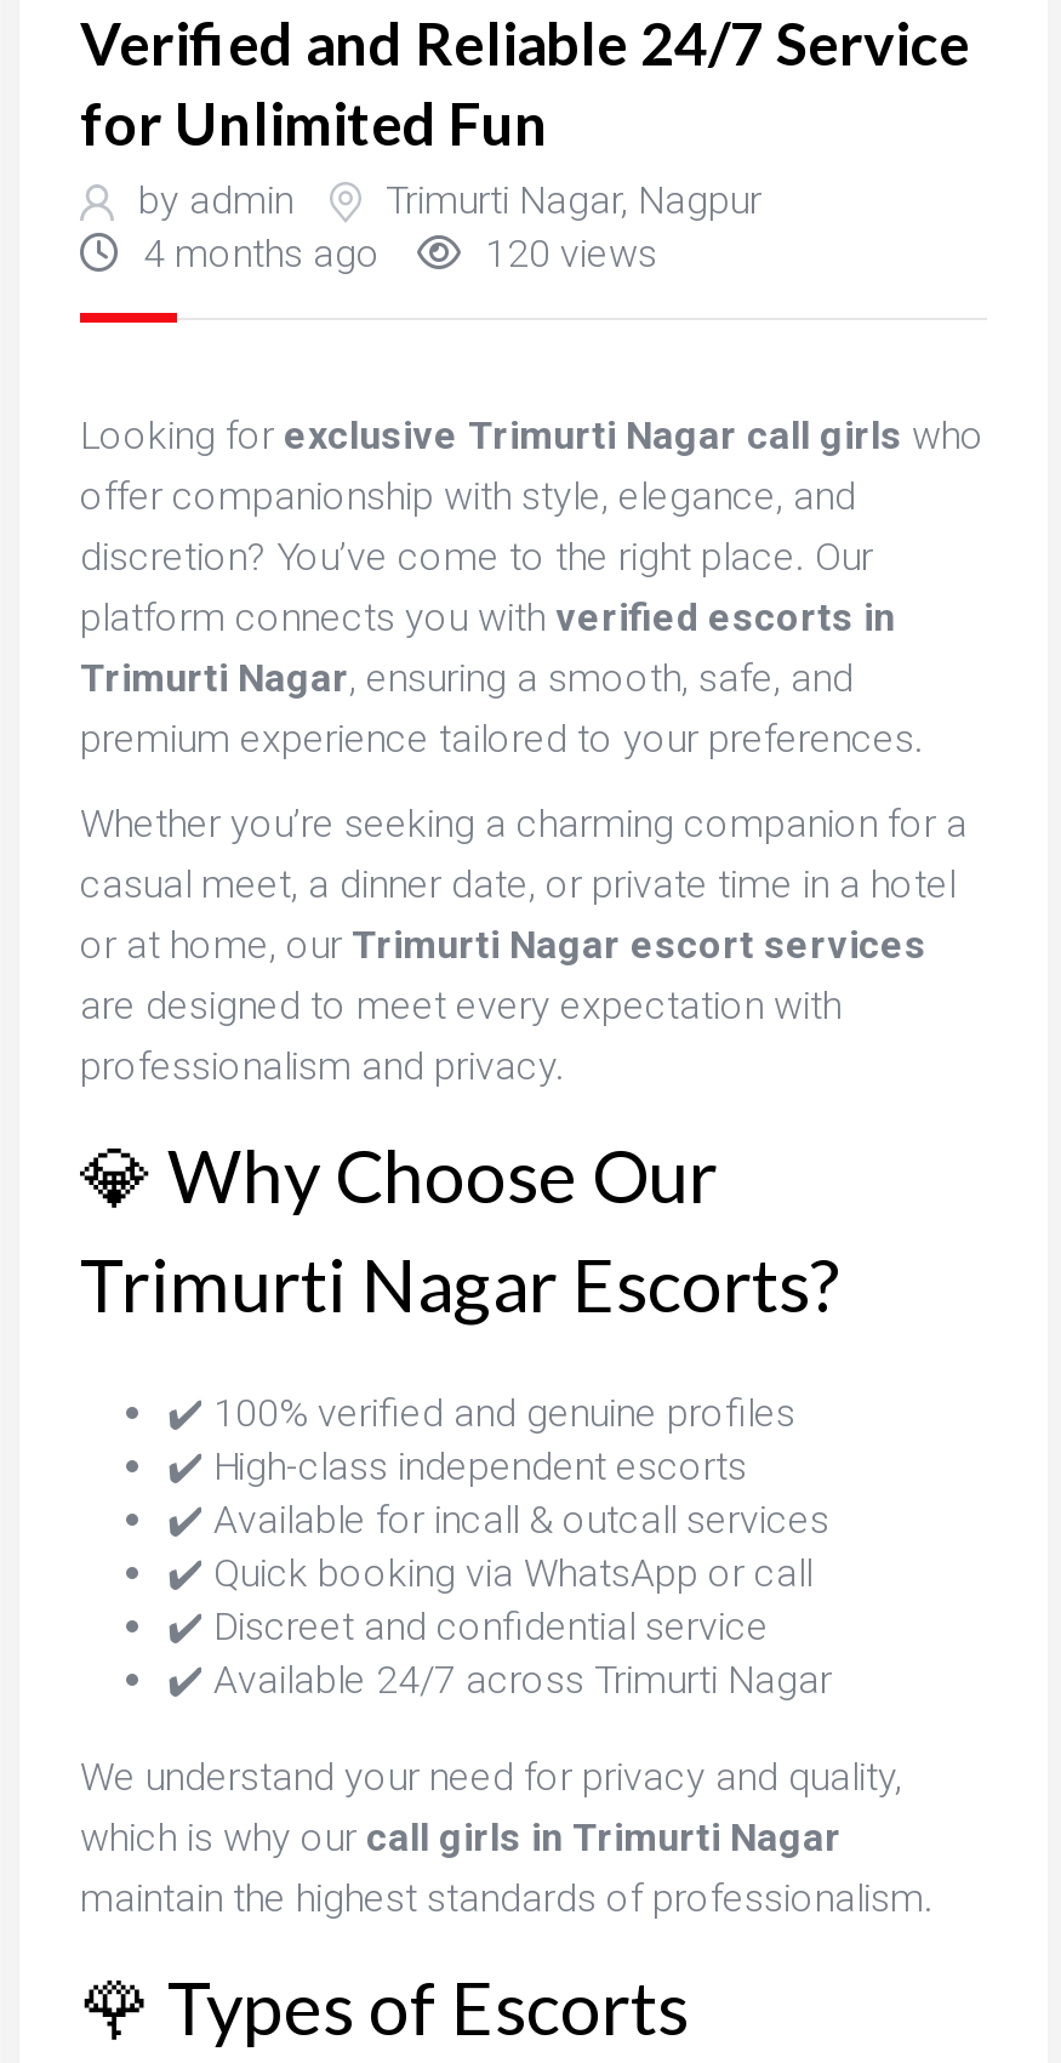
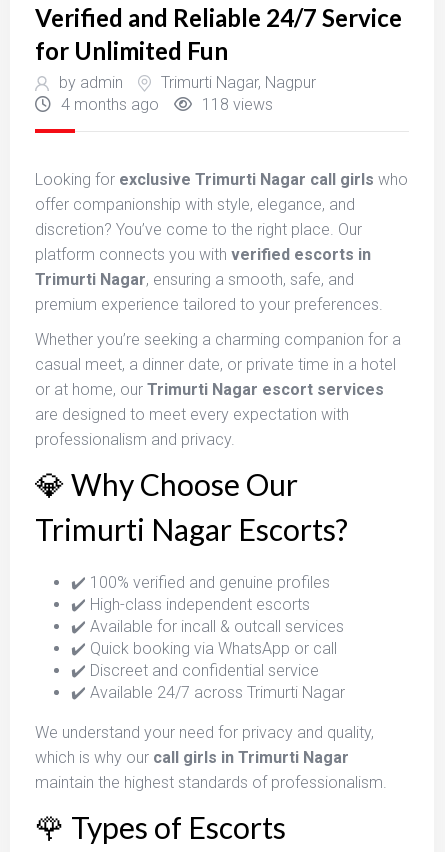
- 120 views
+ 118 views
